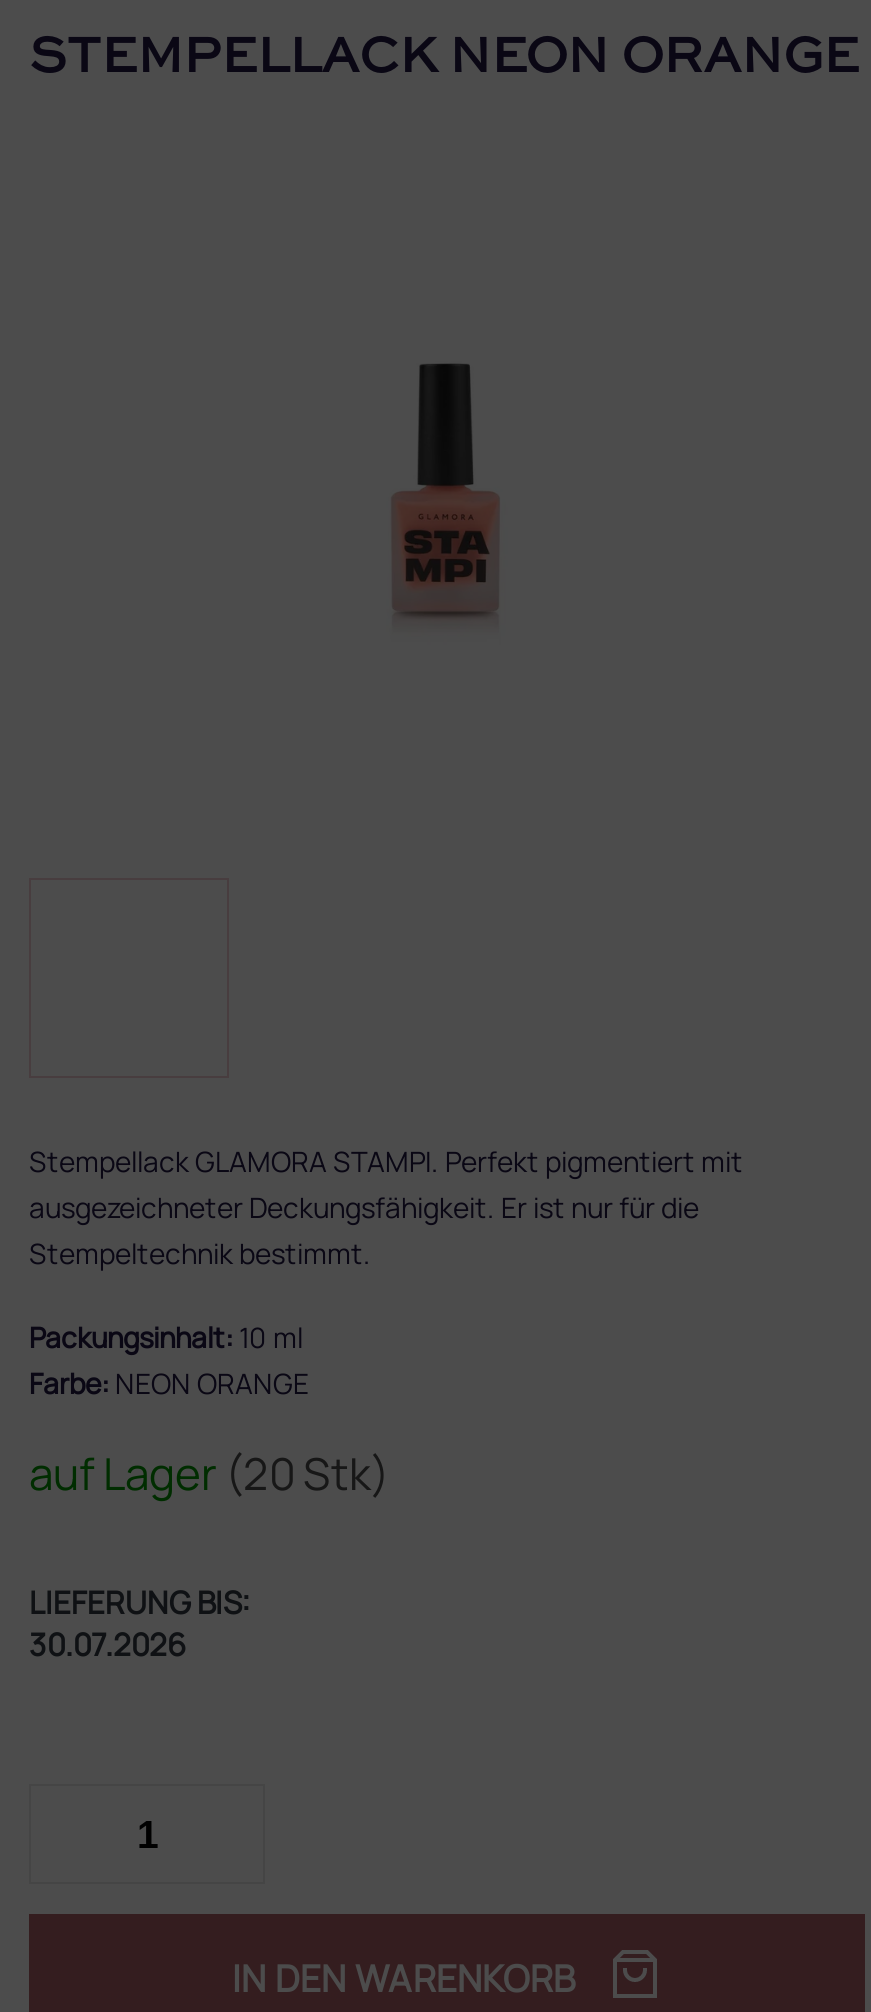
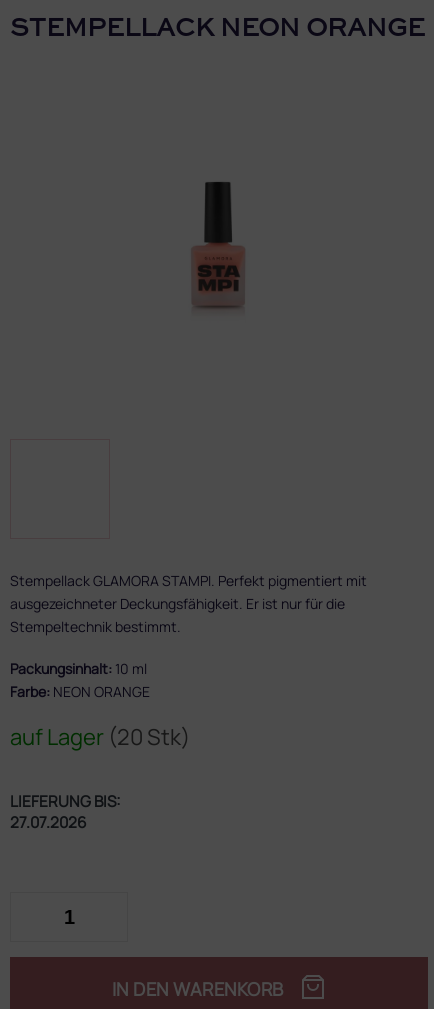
- 30.07.2026
+ 27.07.2026
